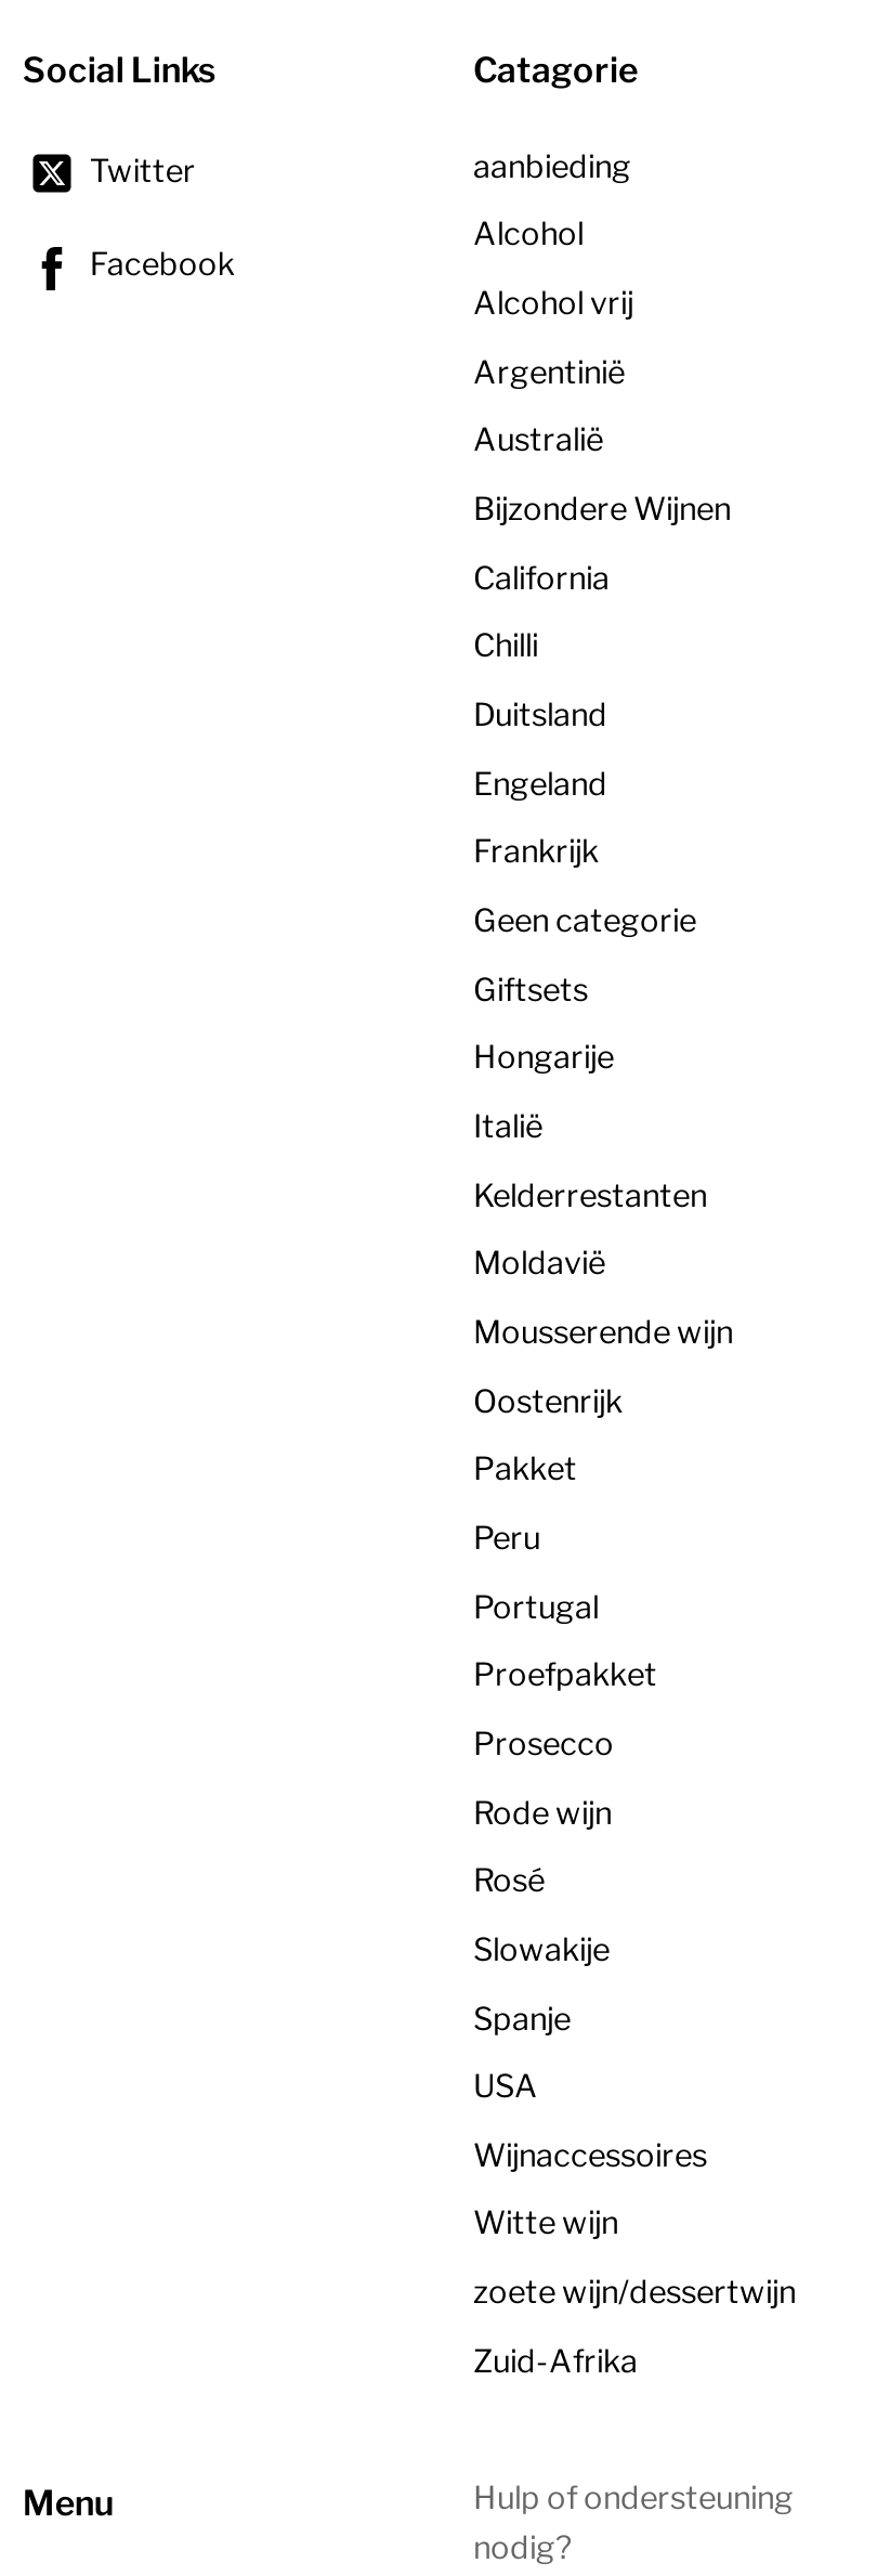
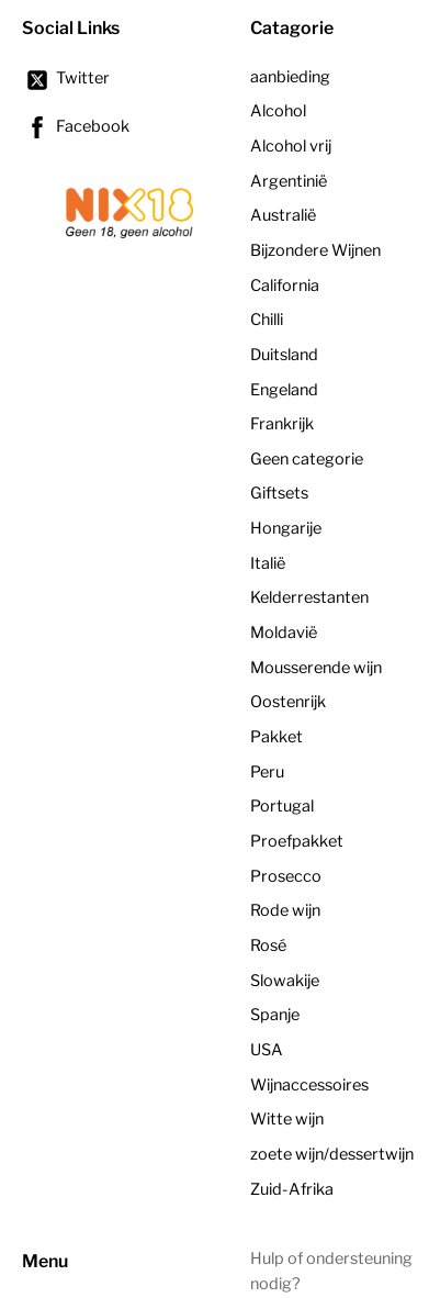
+ [image]
